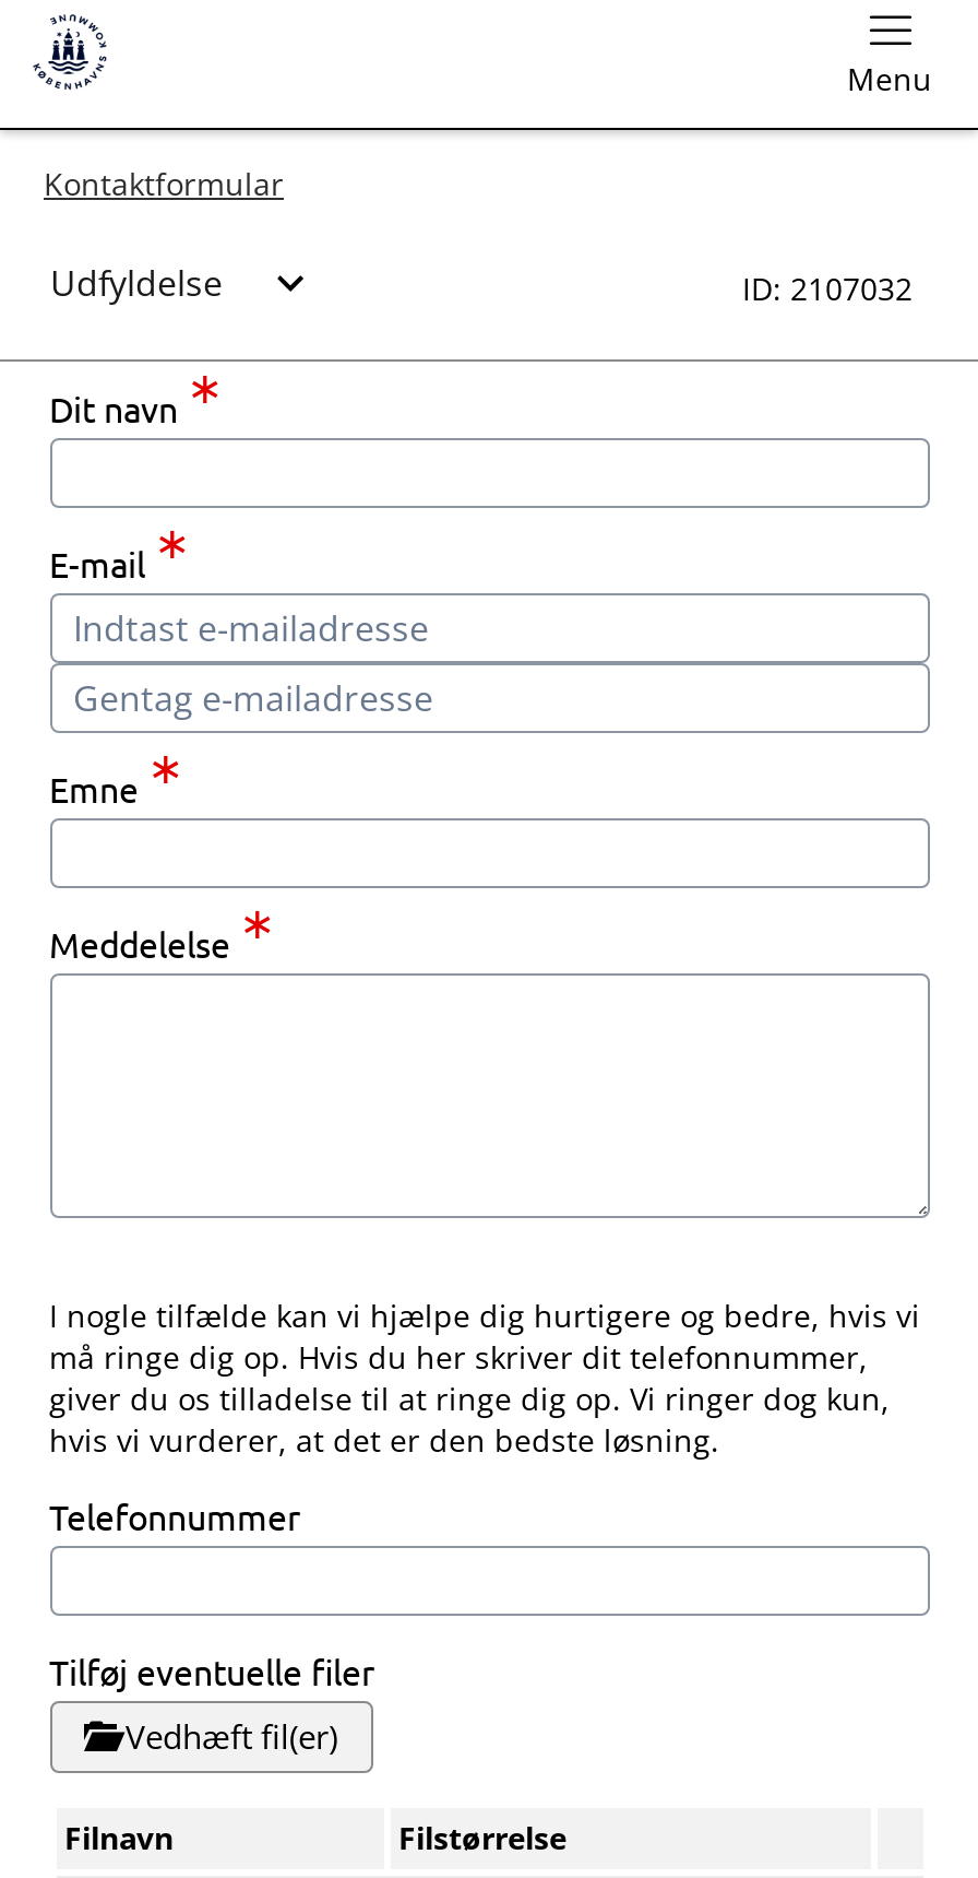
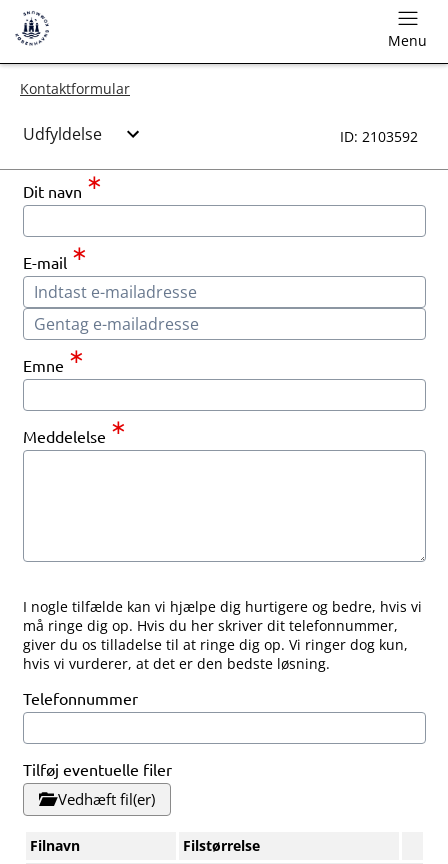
- ID: 2107032
+ ID: 2103592
